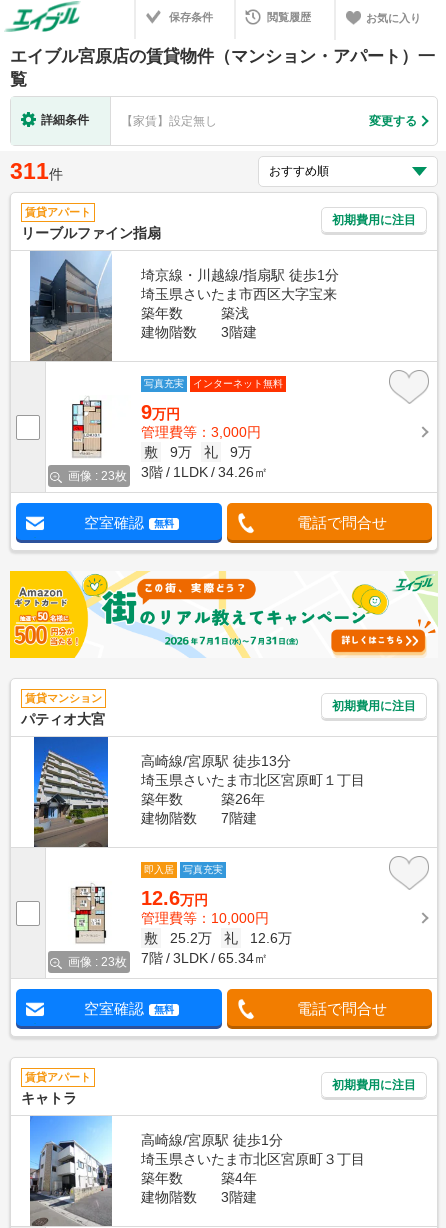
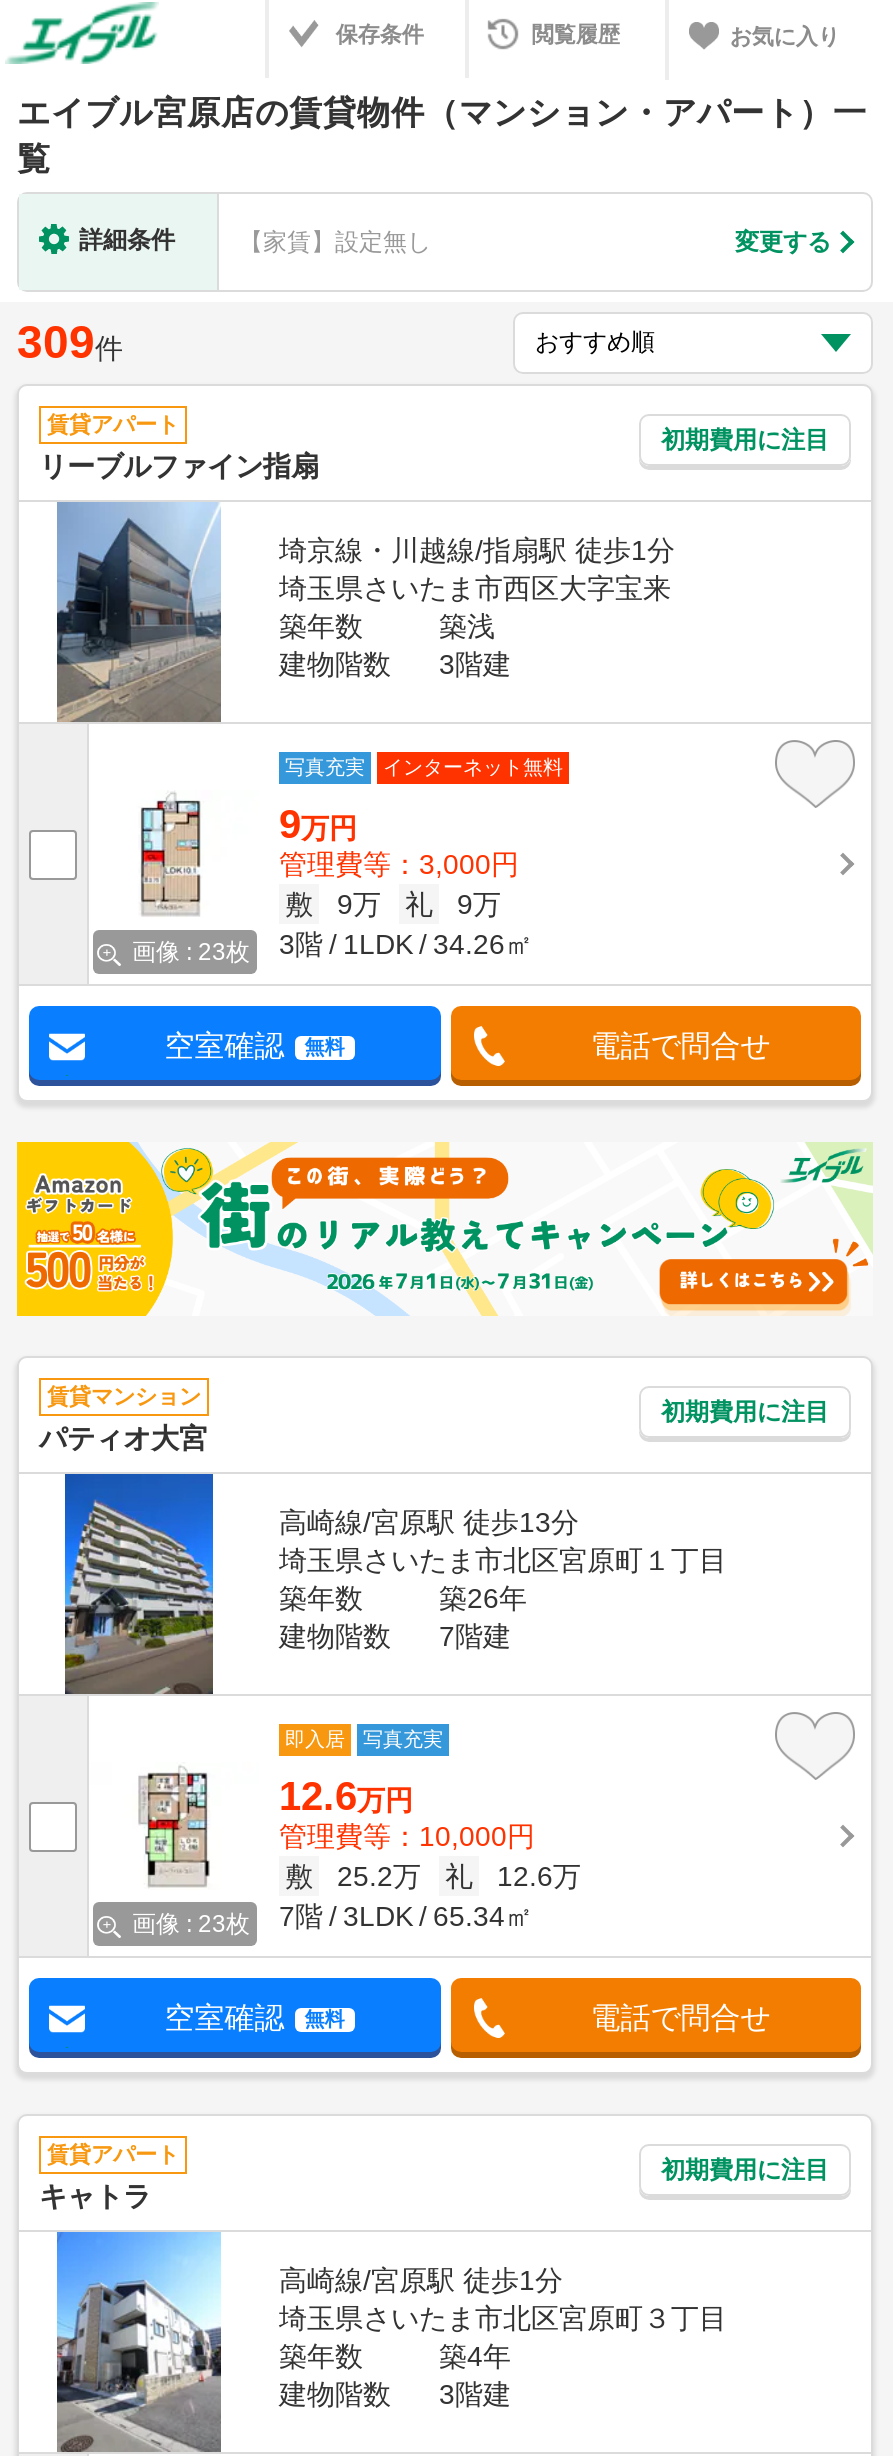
- 311件
+ 309件
